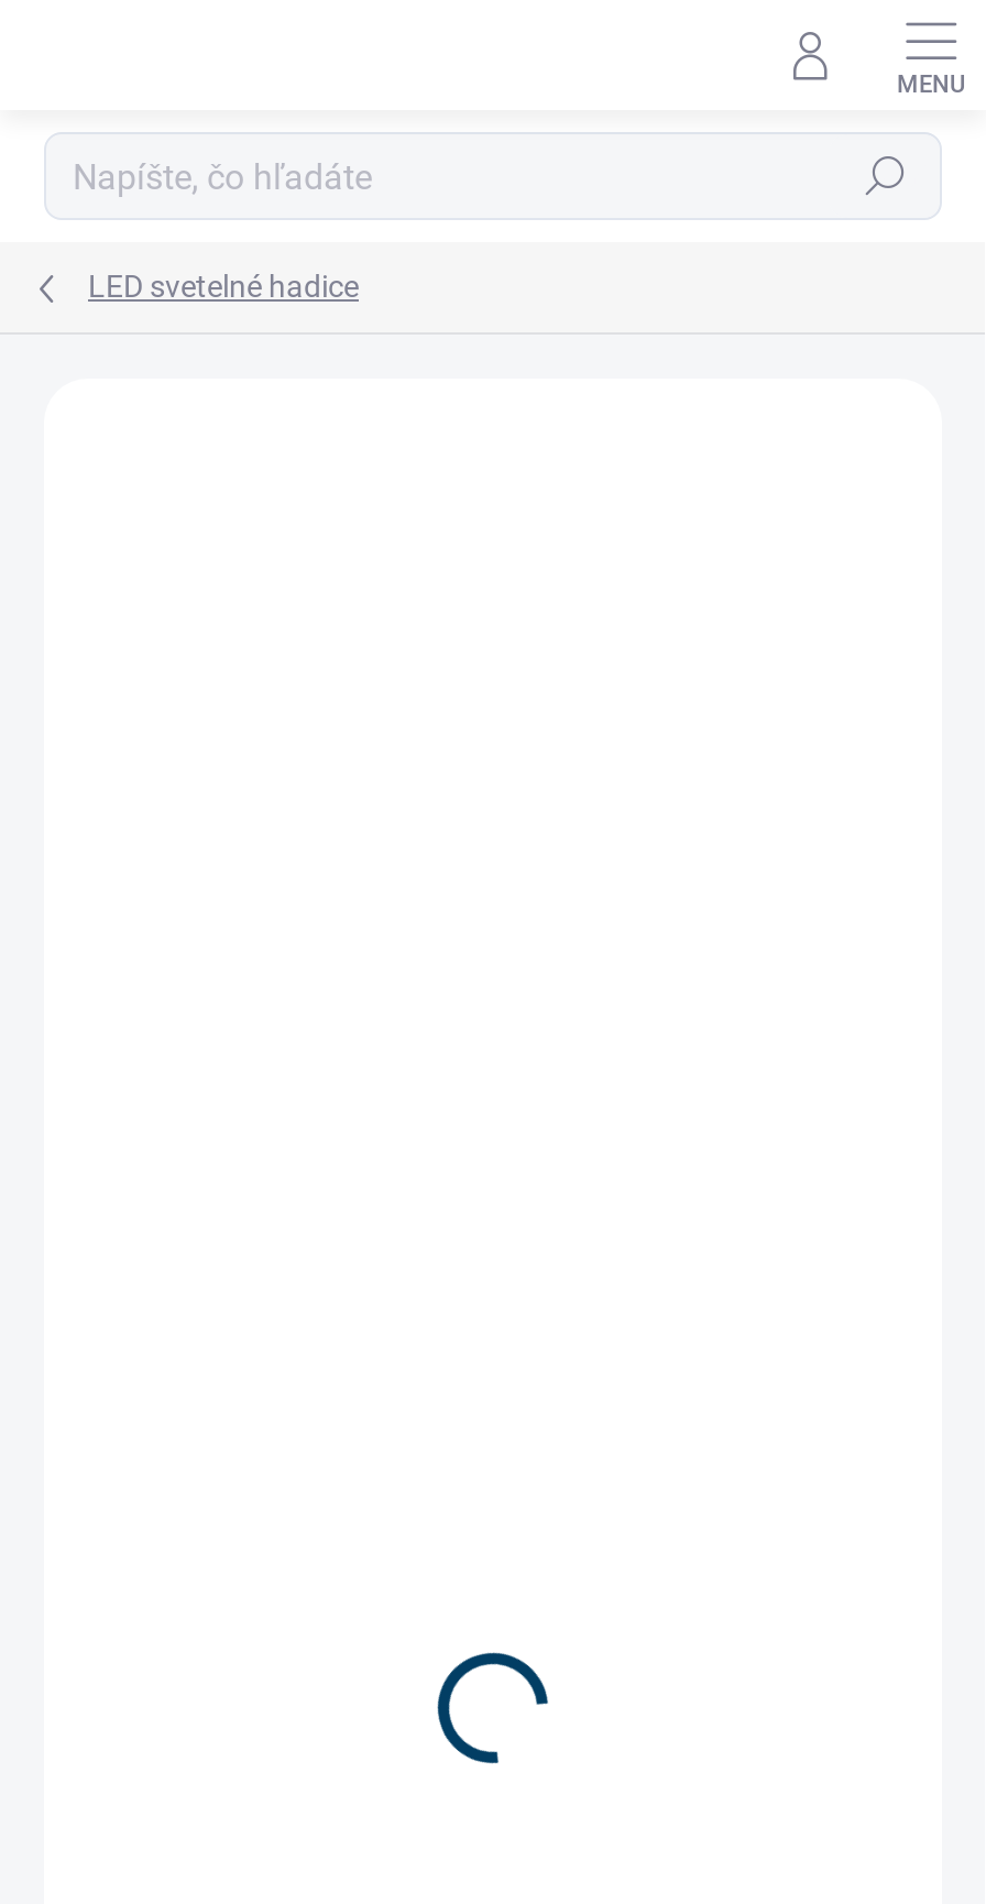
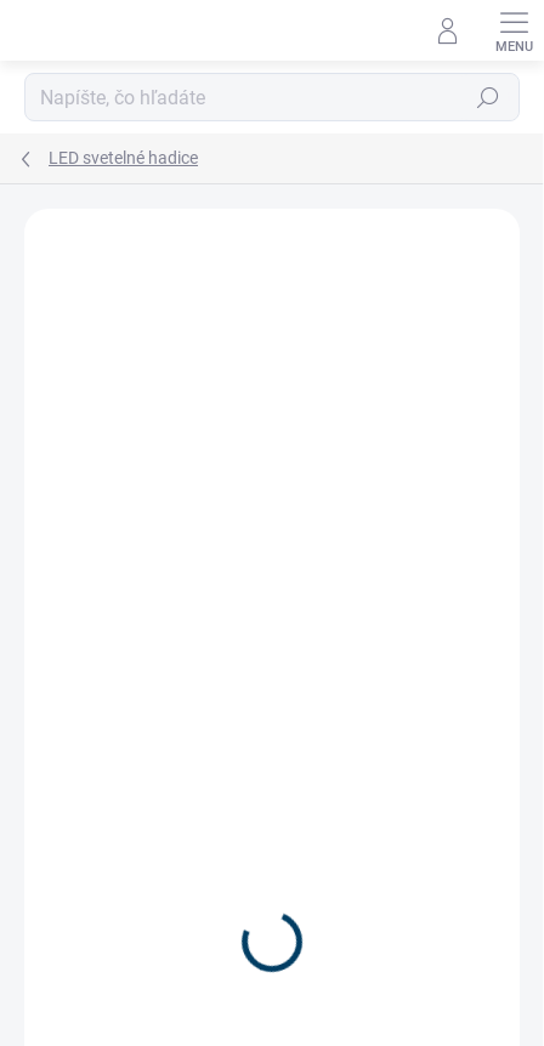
- [image]
+ [image]
